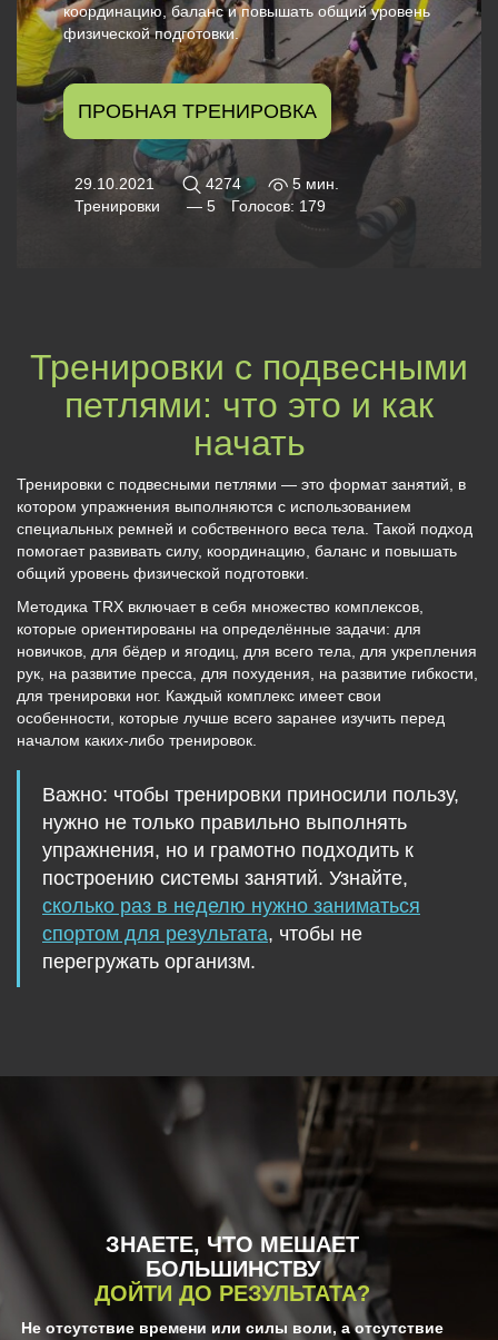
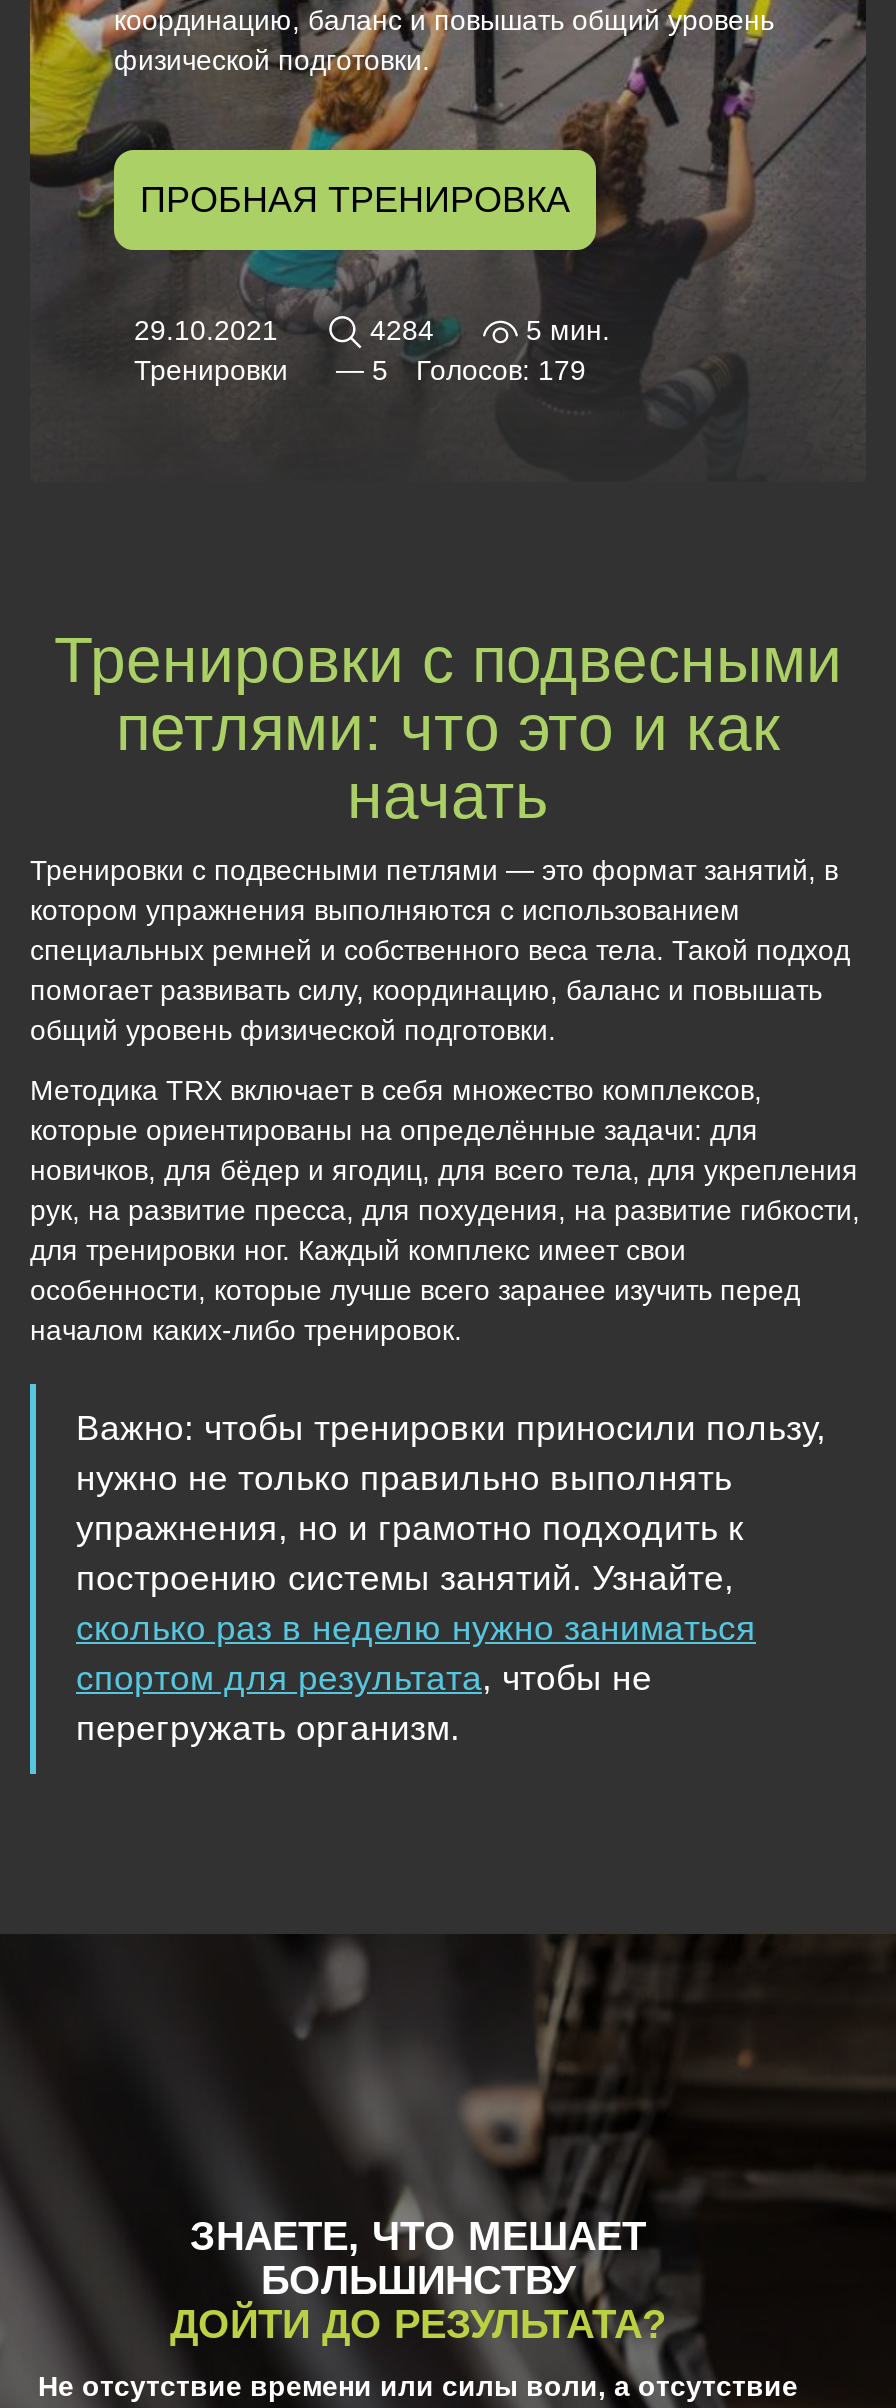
- 4274
+ 4284
